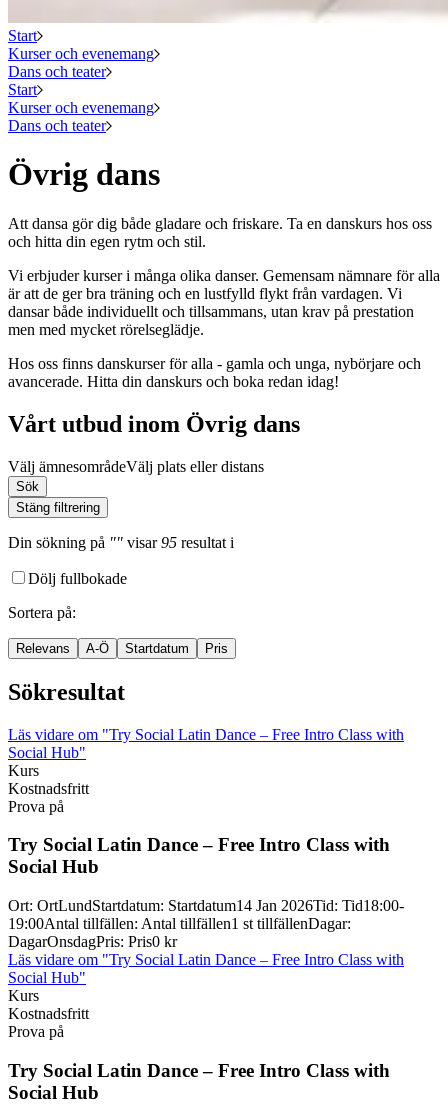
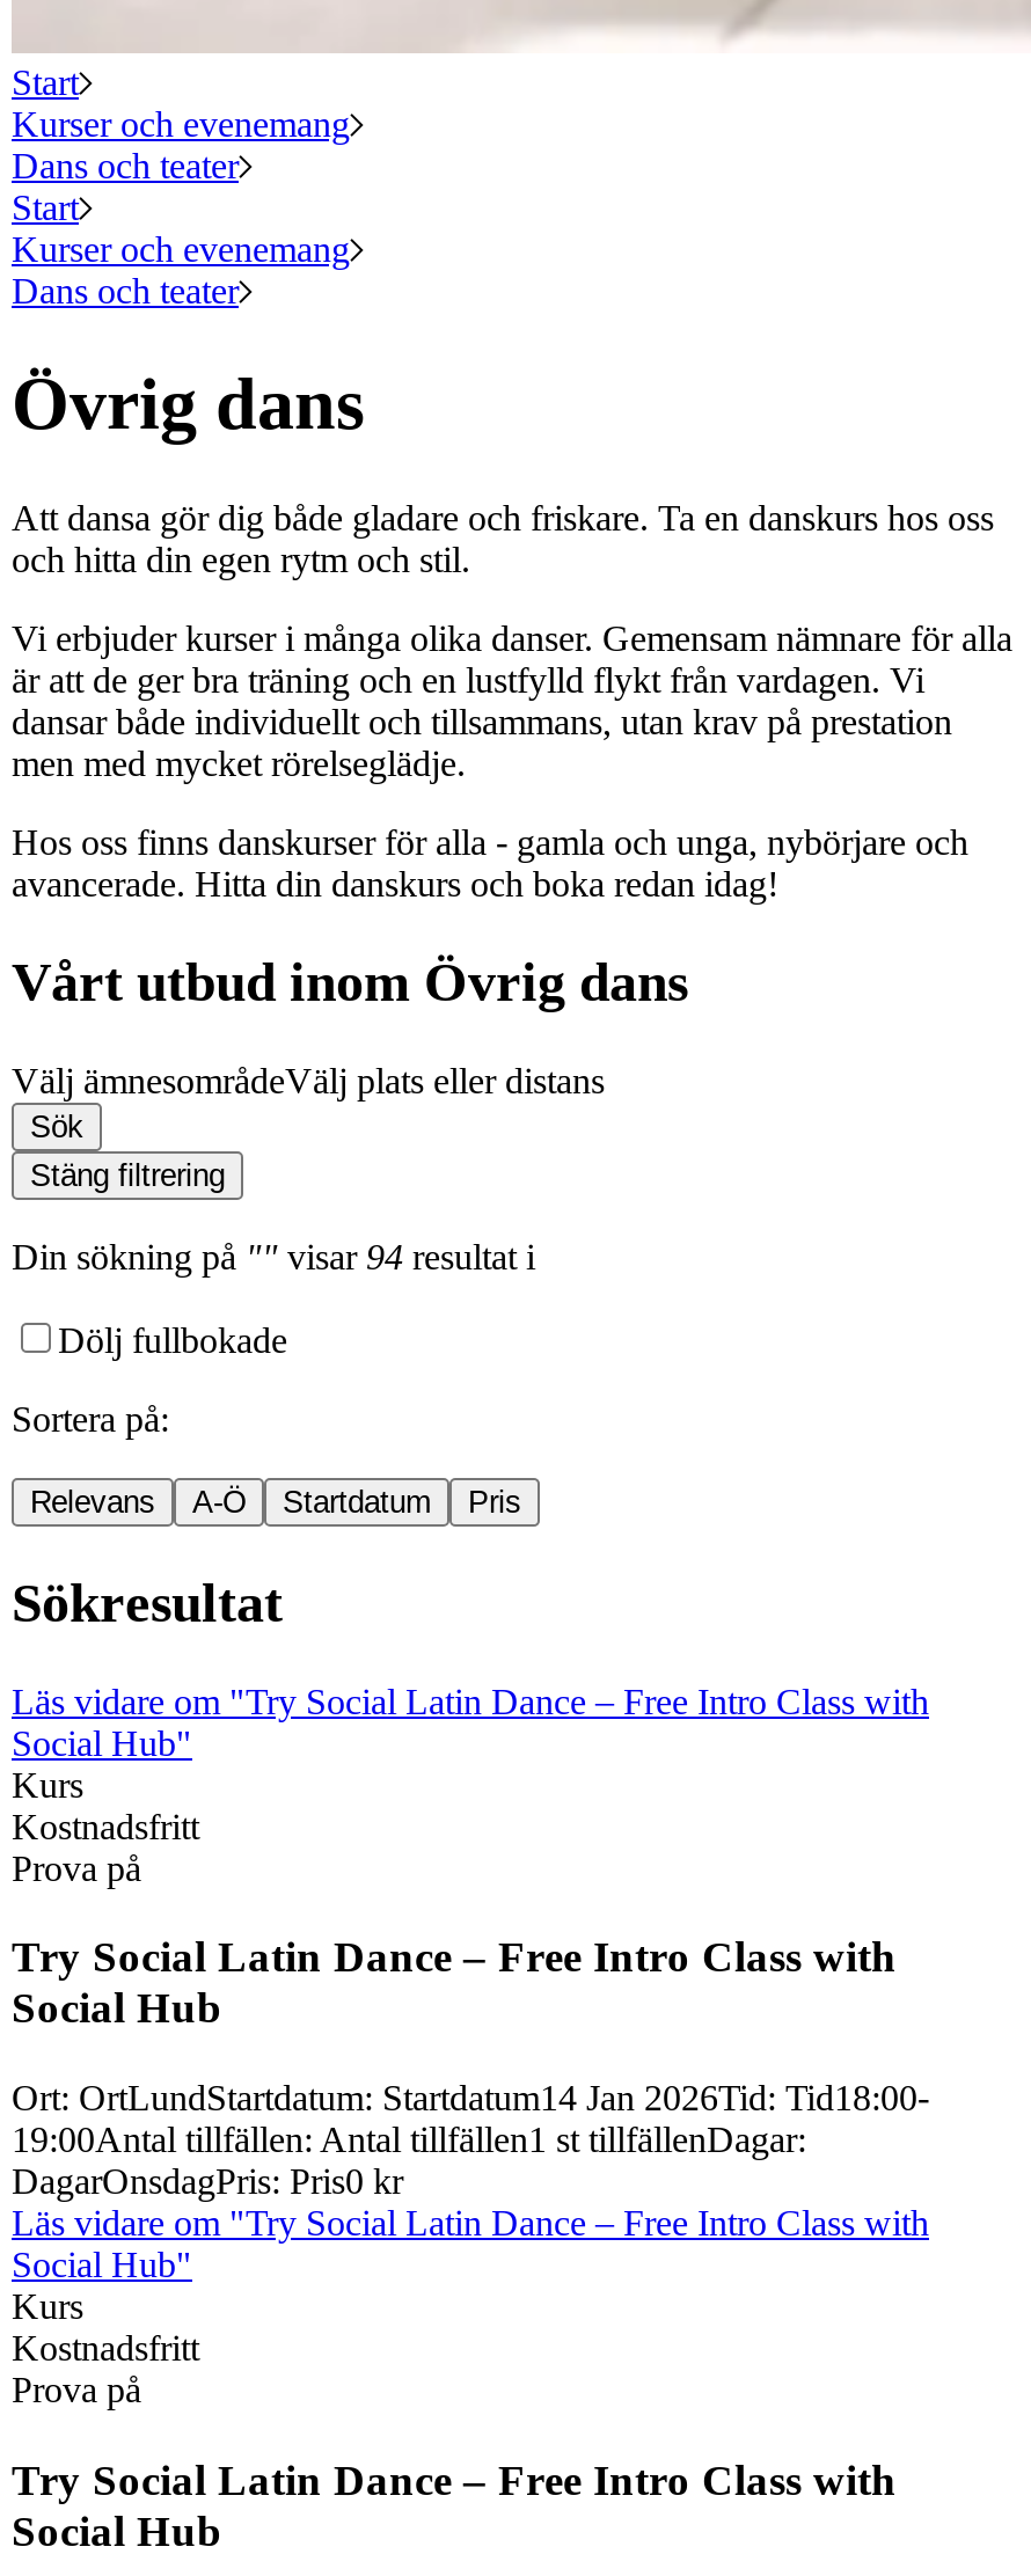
- Din sökning på "" visar 95 resultat i
+ Din sökning på "" visar 94 resultat i
